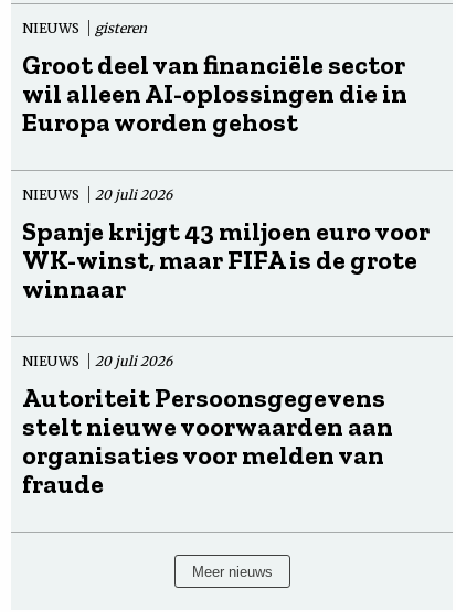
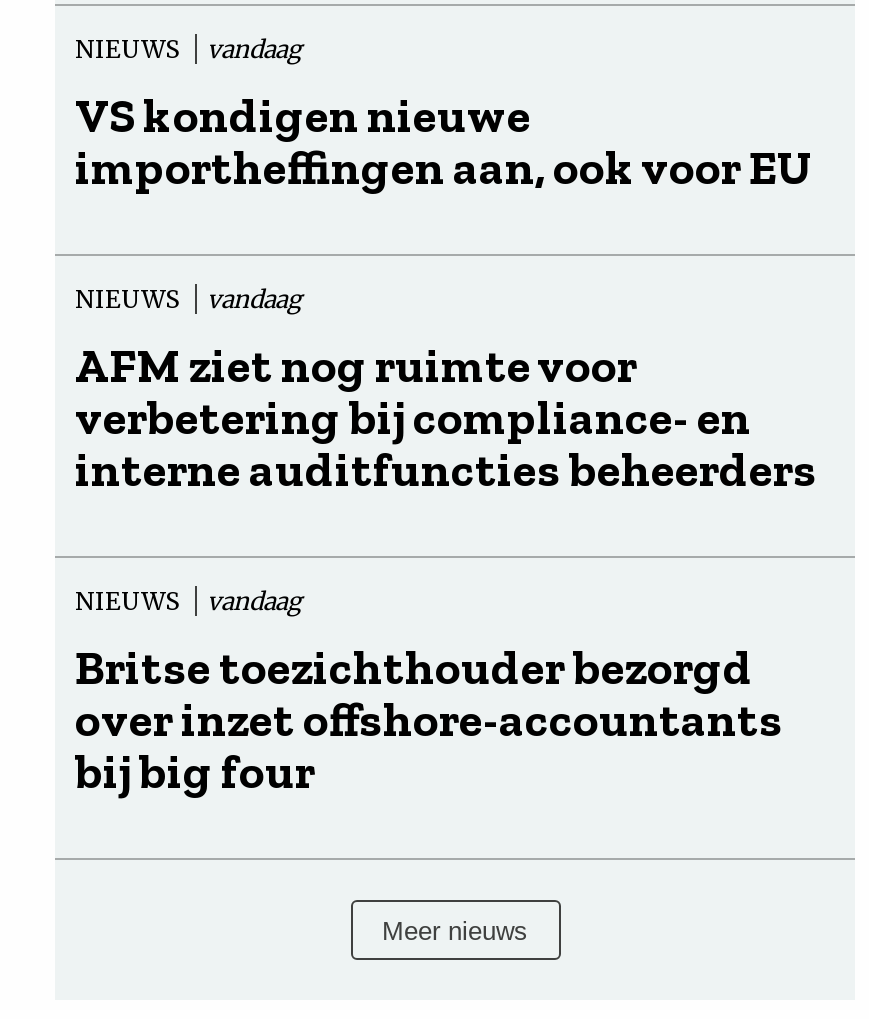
- gisteren
- Groot deel van financiële sector
- wil alleen AI-oplossingen die in
- Europa worden gehost
+ vandaag
+ VS kondigen nieuwe
+ importheffingen aan, ook voor EU

- 20 juli 2026
- Spanje krijgt 43 miljoen euro voor
- WK-winst, maar FIFA is de grote
- winnaar
+ vandaag
+ AFM ziet nog ruimte voor
+ verbetering bij compliance- en
+ interne auditfuncties beheerders

- 20 juli 2026
- Autoriteit Persoonsgegevens
- stelt nieuwe voorwaarden aan
- organisaties voor melden van
- fraude
+ vandaag
+ Britse toezichthouder bezorgd
+ over inzet offshore-accountants
+ bij big four
